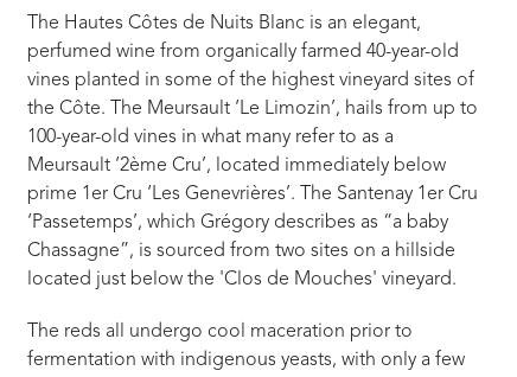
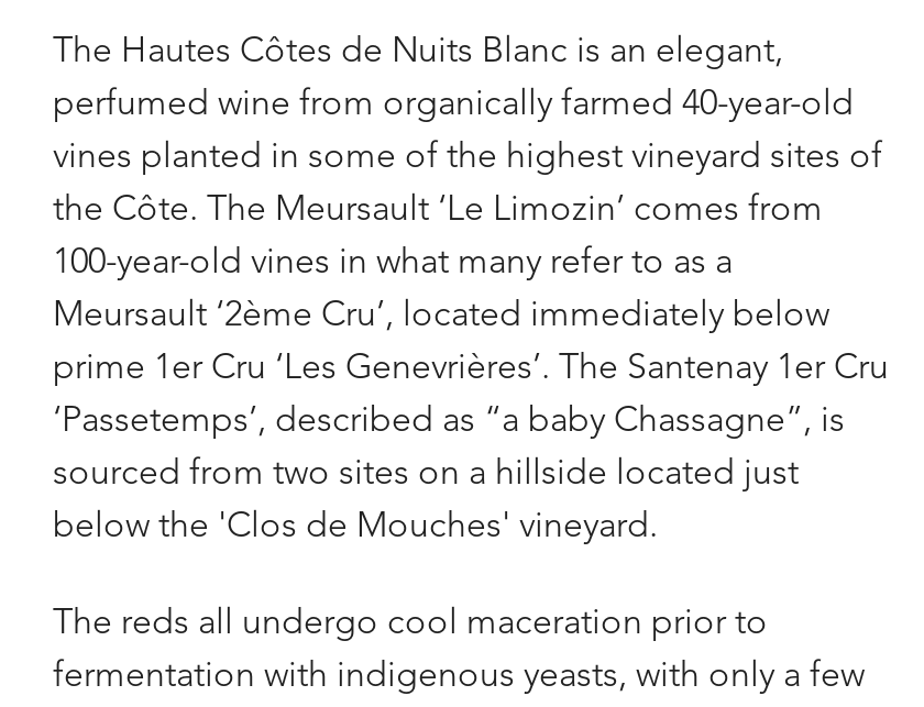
- the Côte. The Meursault ‘Le Limozin’, hails from up to
+ the Côte. The Meursault ‘Le Limozin’ comes from

- ‘Passetemps’, which Grégory describes as “a baby
+ ‘Passetemps’, described as “a baby Chassagne”, is

- Chassagne”, is sourced from two sites on a hillside
+ sourced from two sites on a hillside located just

- located just below the 'Clos de Mouches' vineyard.
+ below the 'Clos de Mouches' vineyard.
